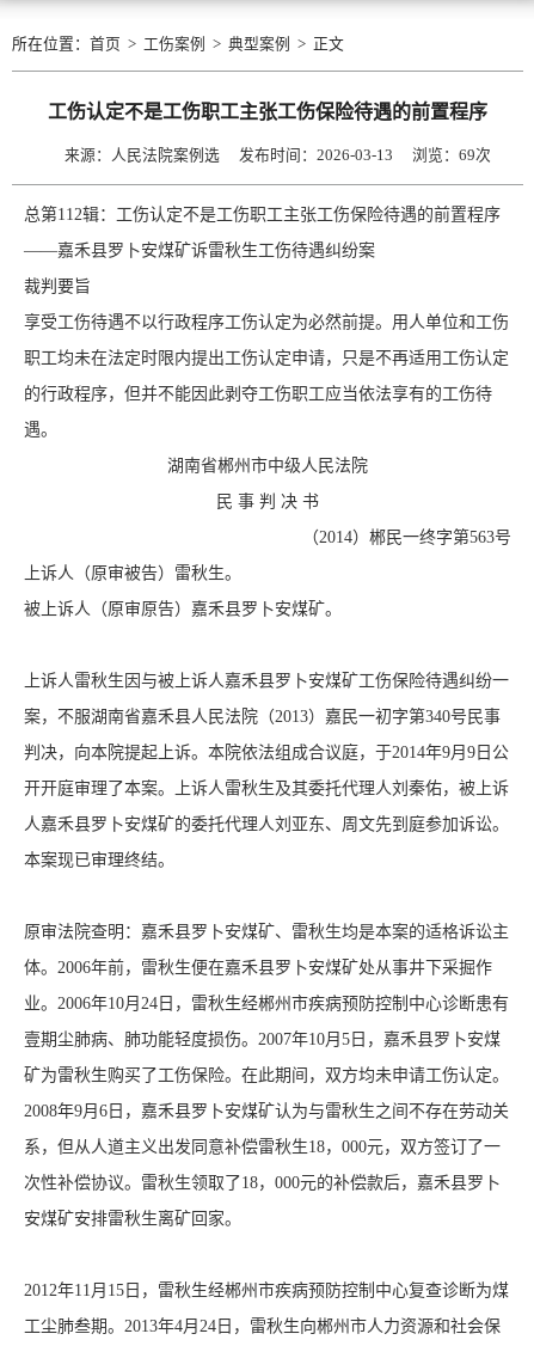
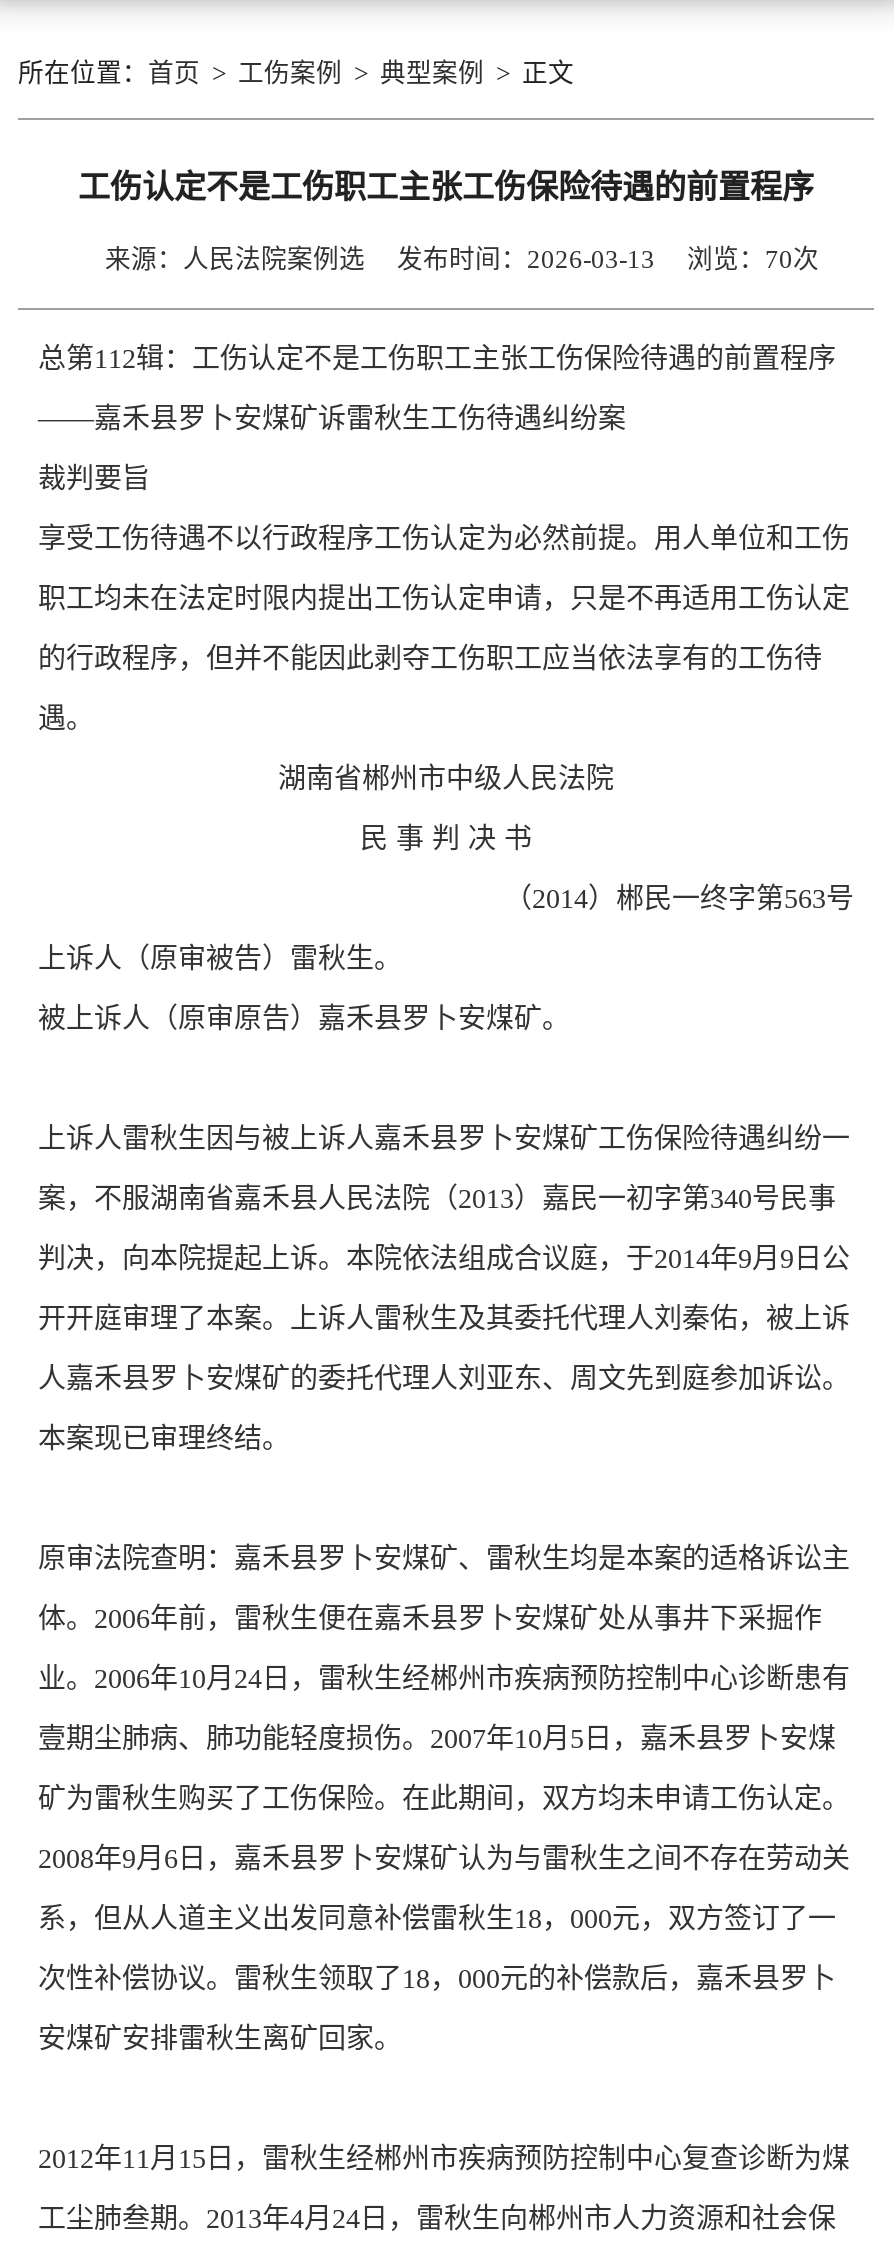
- 来源：人民法院案例选 发布时间：2026-03-13 浏览：69次
+ 来源：人民法院案例选 发布时间：2026-03-13 浏览：70次
